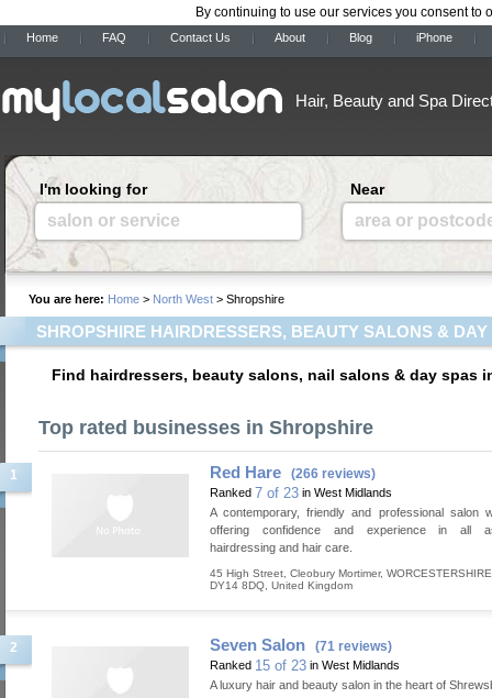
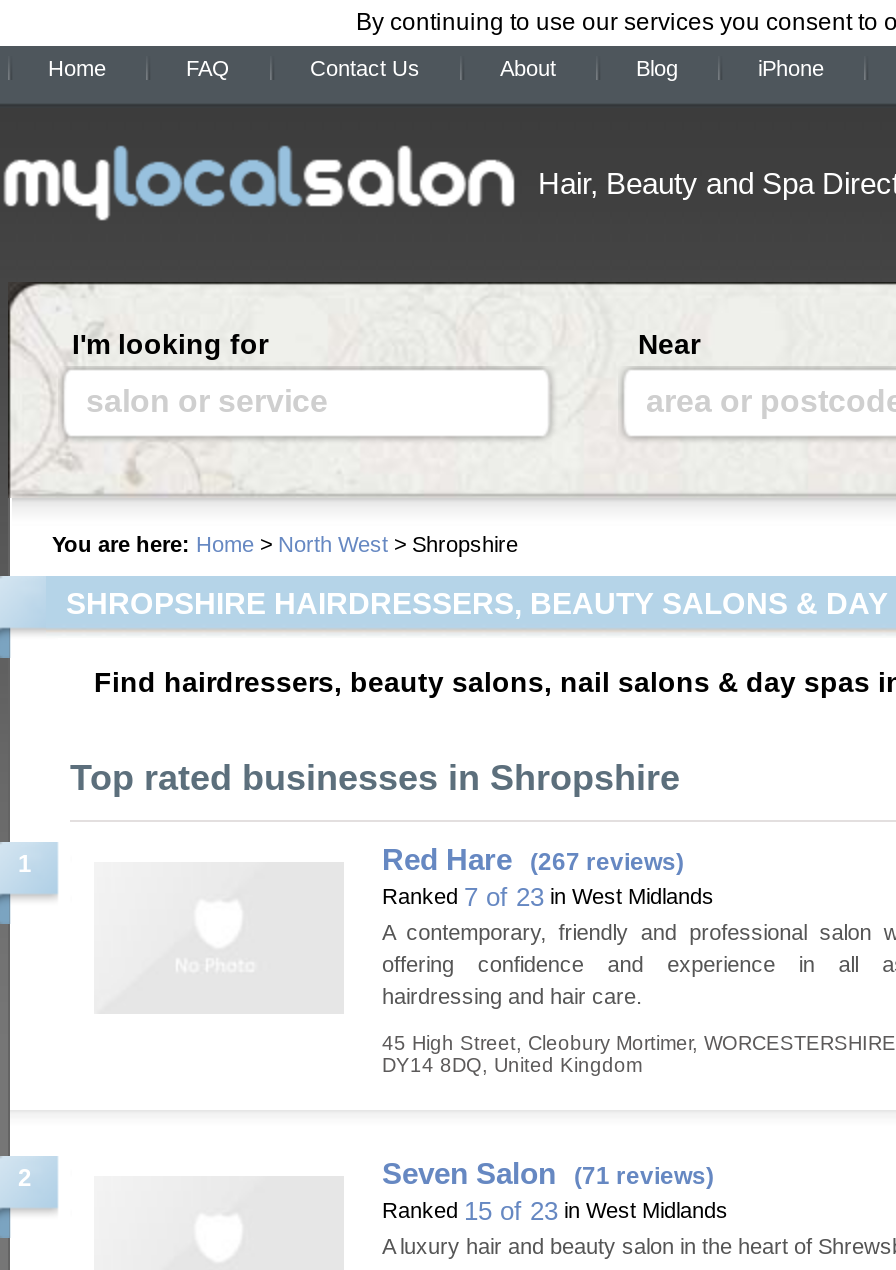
- Red Hare (266 reviews)
+ Red Hare (267 reviews)
